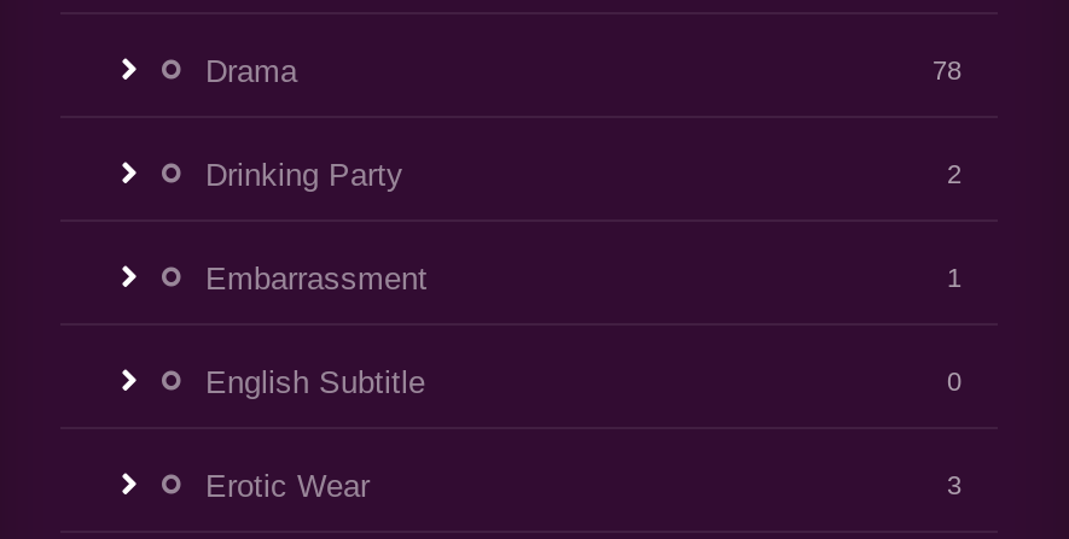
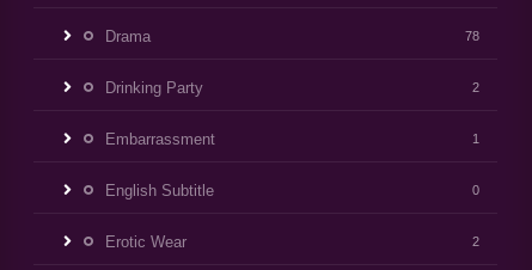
- 3
+ 2
